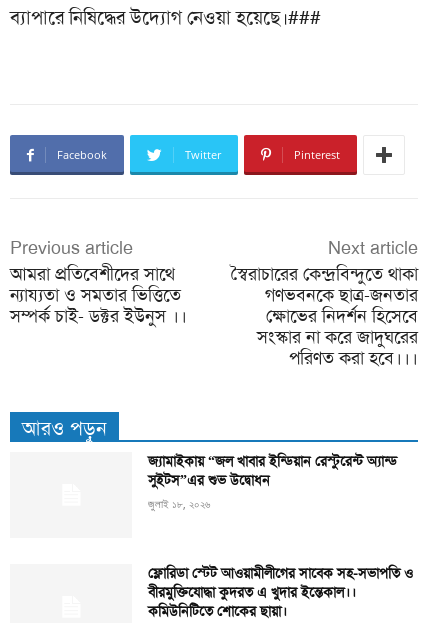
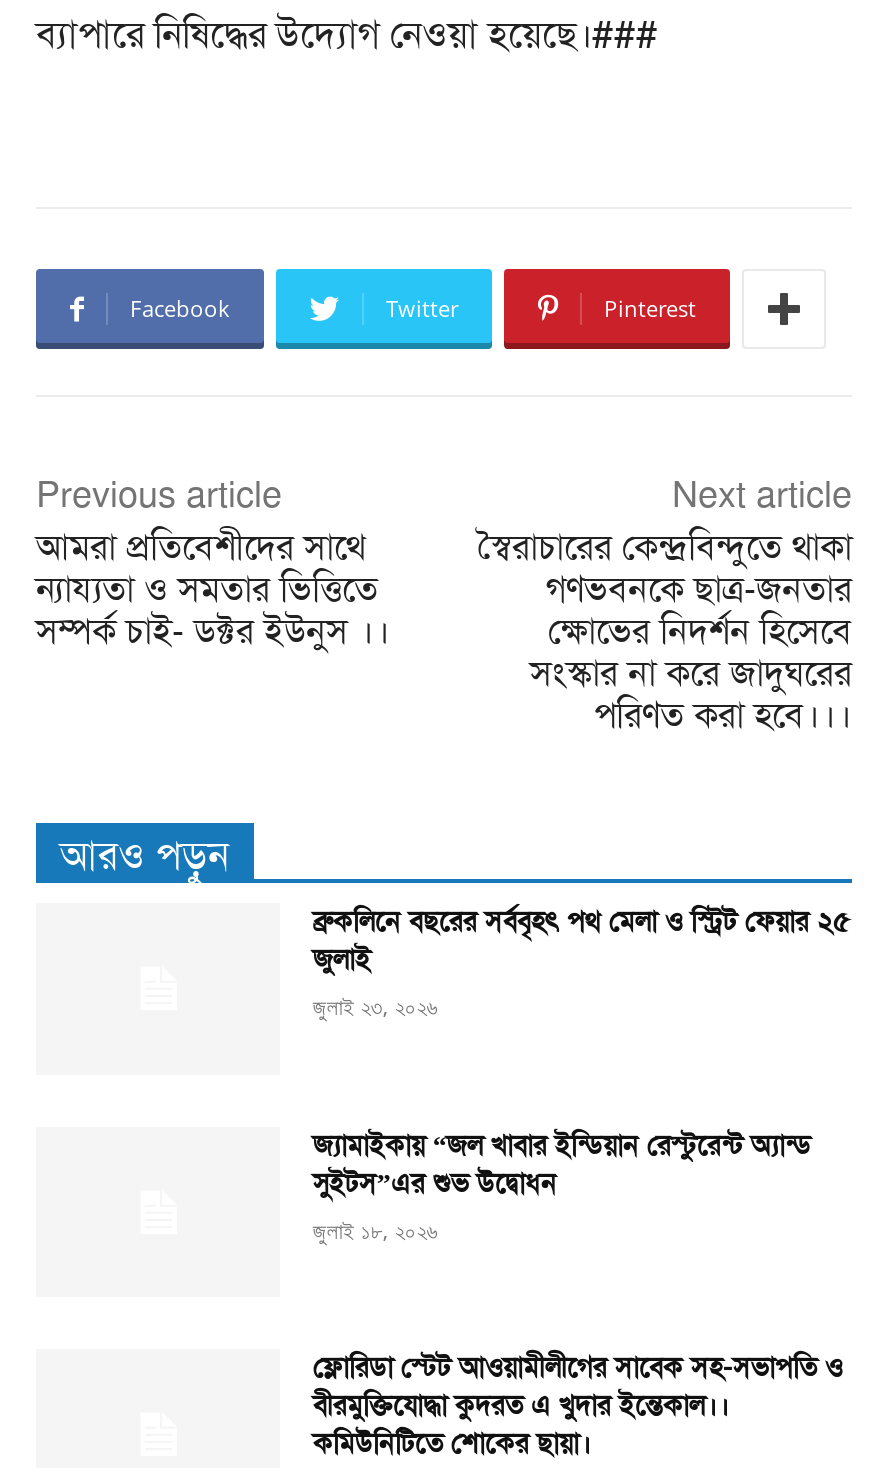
+ ব্রুকলিনে বছরের সর্ববৃহৎ পথ মেলা ও স্ট্রিট ফেয়ার ২৫
+ জুলাই
+ জুলাই ২৩, ২০২৬
